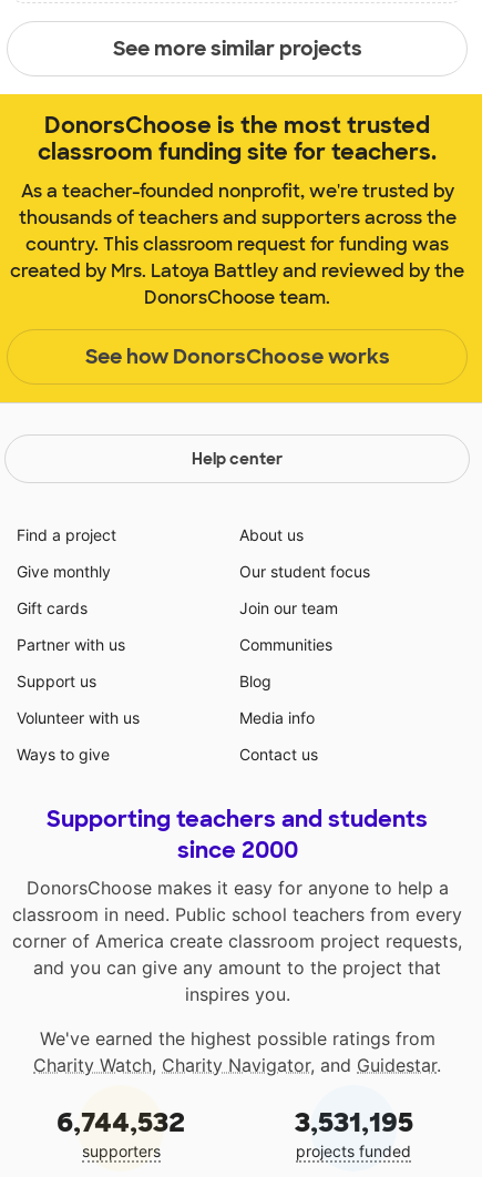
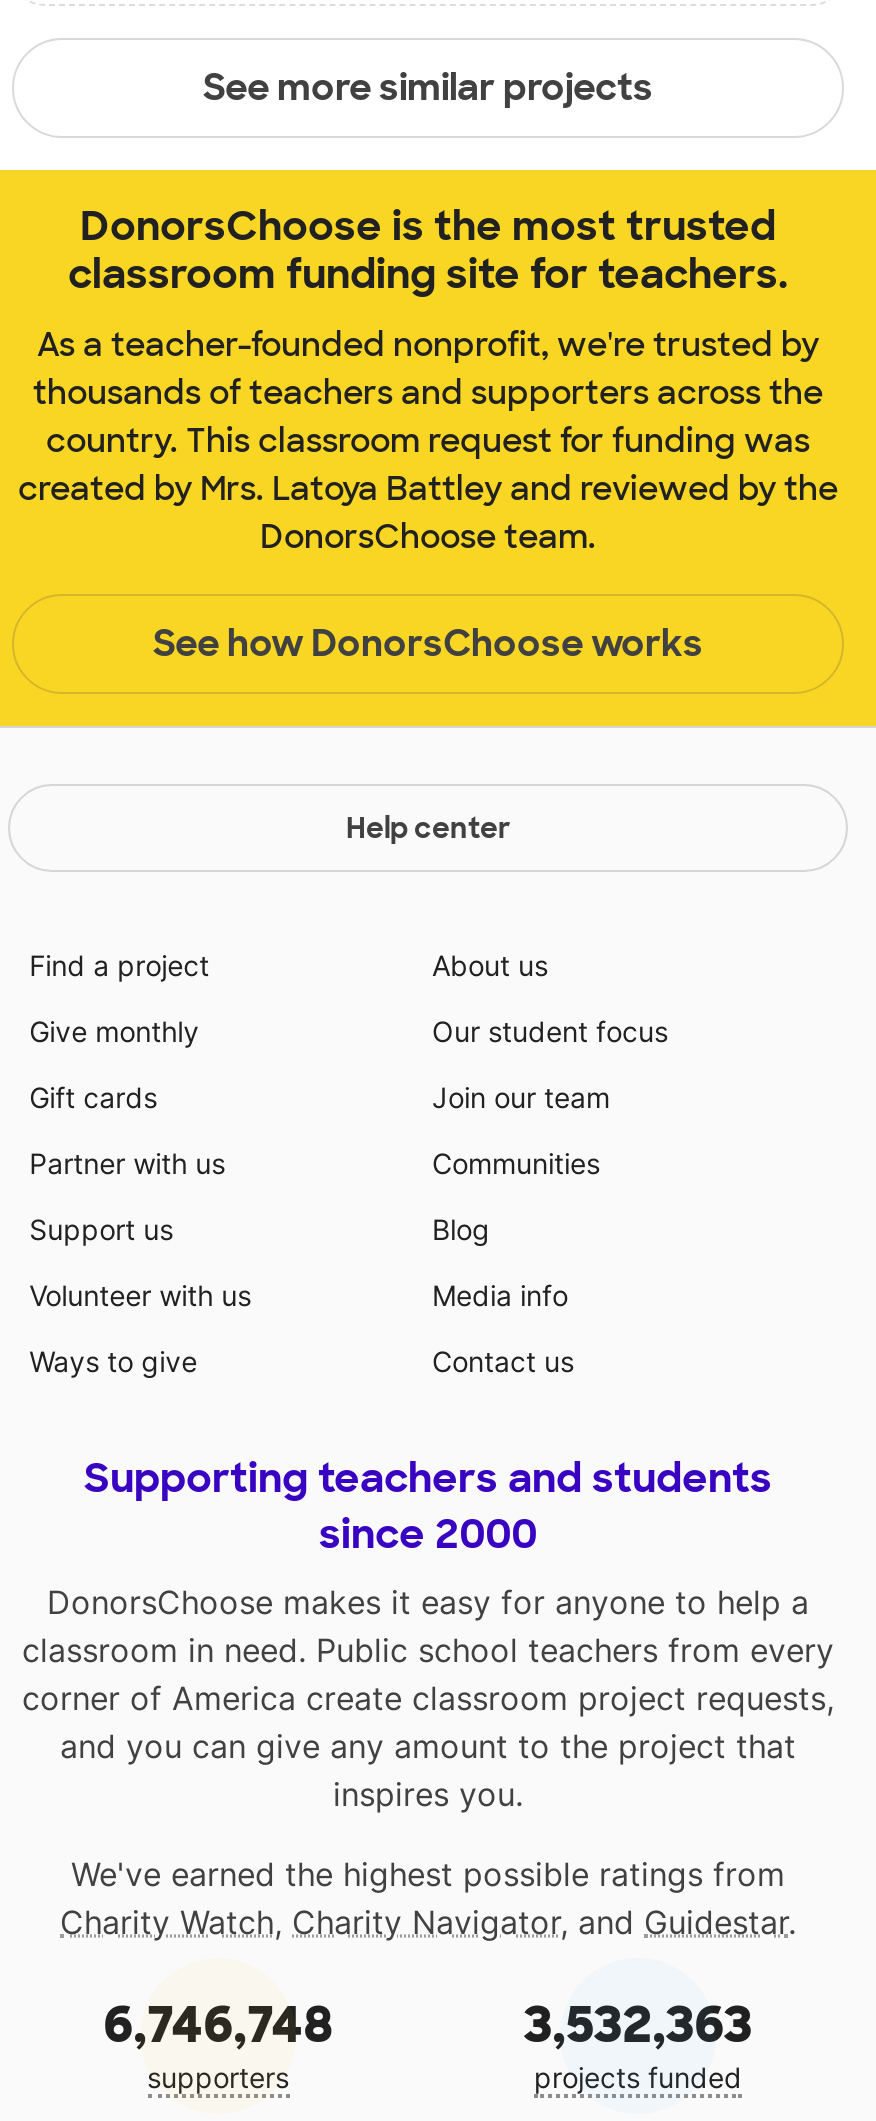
- 6,744,532
+ 6,746,748

- 3,531,195
+ 3,532,363
